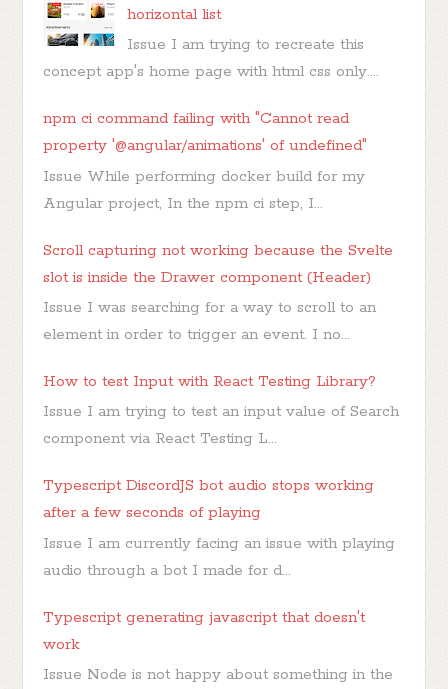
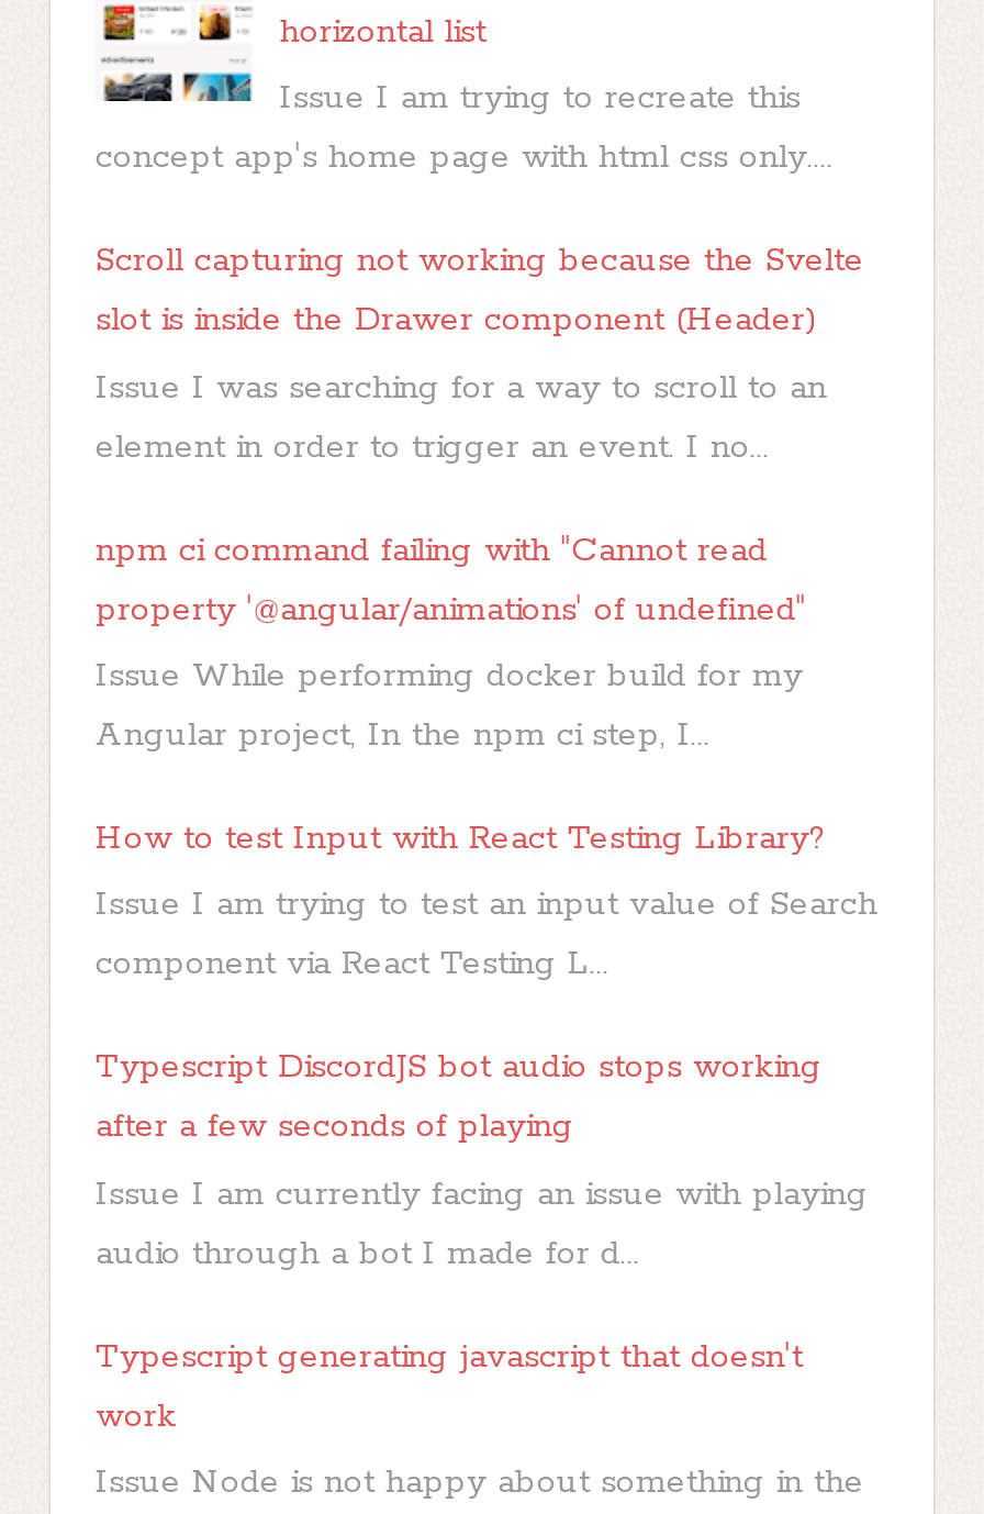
moved down: npm ci command failing with "Cannot read | property '@angular/animations' of undefined" | Issue While performing docker build for my | Angular project, In the npm ci step, I...

moved up: Scroll capturing not working because the Svelte | slot is inside the Drawer component (Header) | Issue I was searching for a way to scroll to an | element in order to trigger an event. I no...
